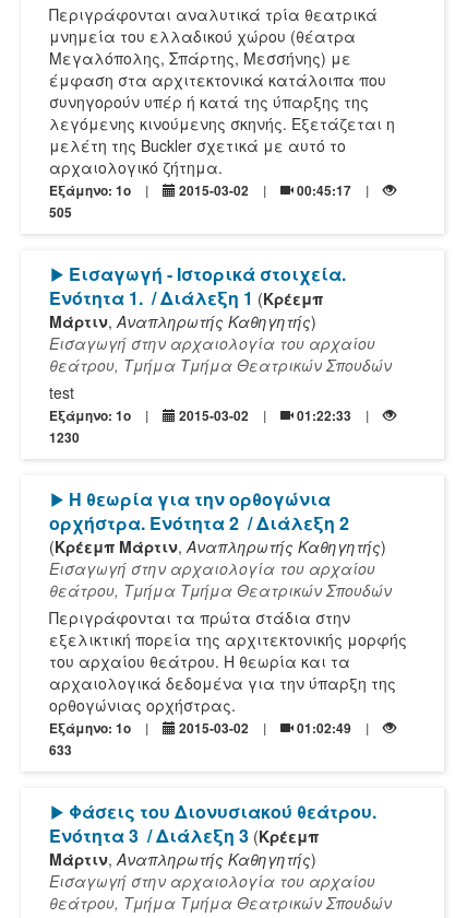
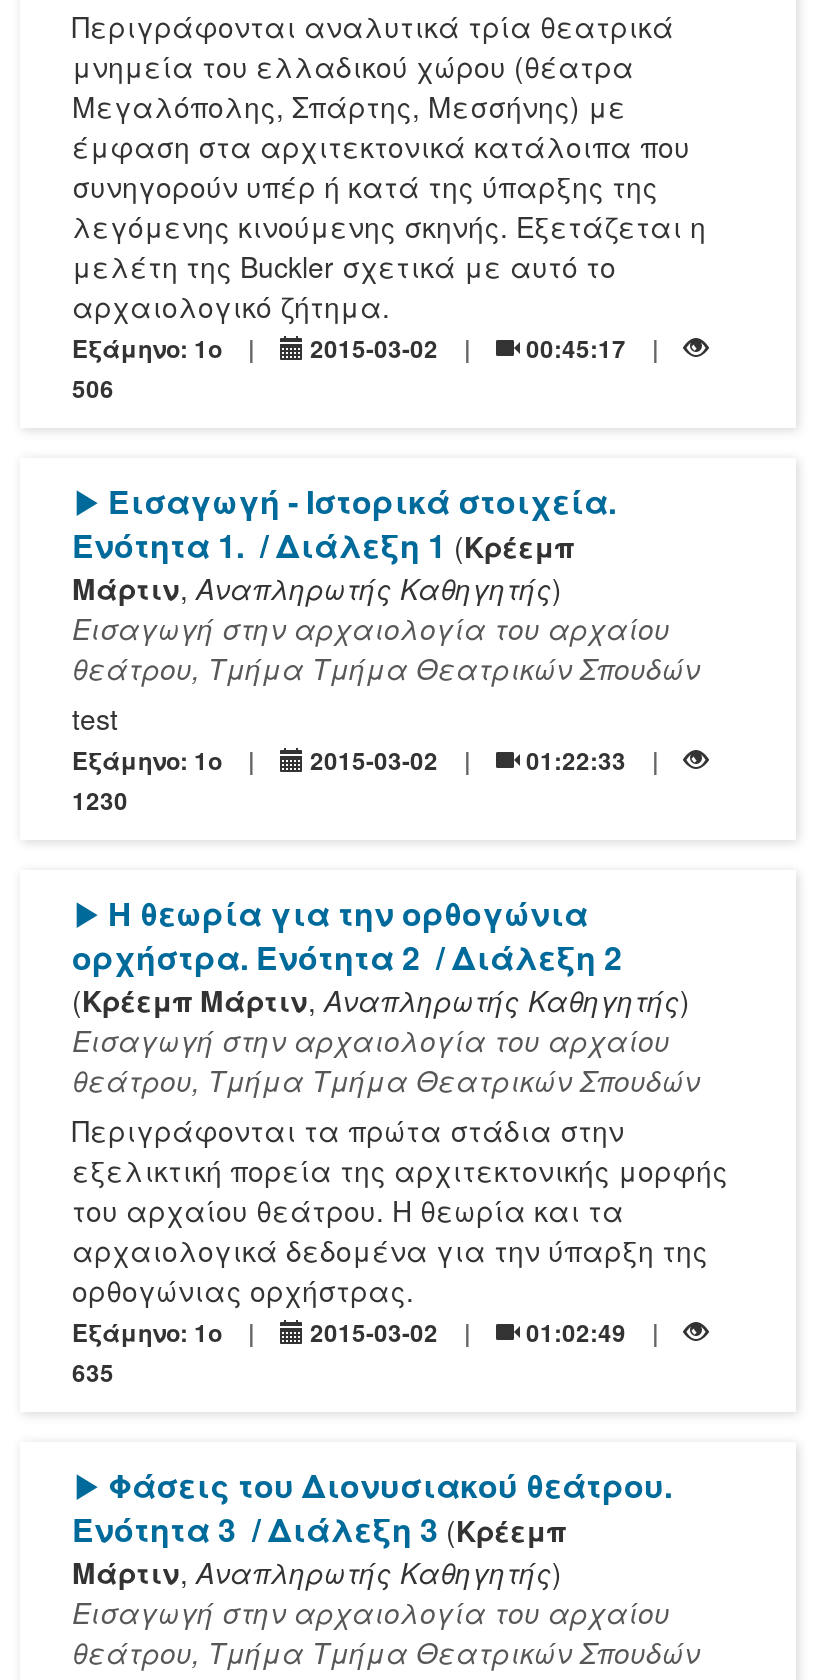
- 505
+ 506

- 633
+ 635
